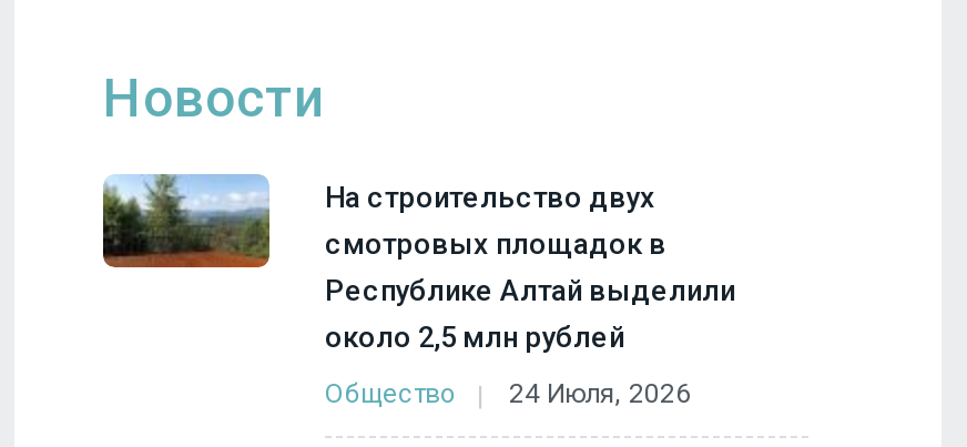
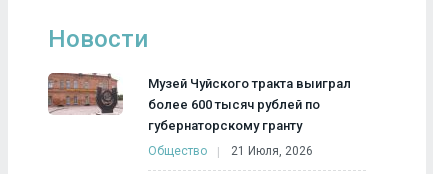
- [image]
- На строительство двух
- смотровых площадок в
- Республике Алтай выделили
- около 2,5 млн рублей
+ [image]
+ Музей Чуйского тракта выиграл
+ более 600 тысяч рублей по
+ губернаторскому гранту

- Общество 24 Июля, 2026
+ Общество 21 Июля, 2026
